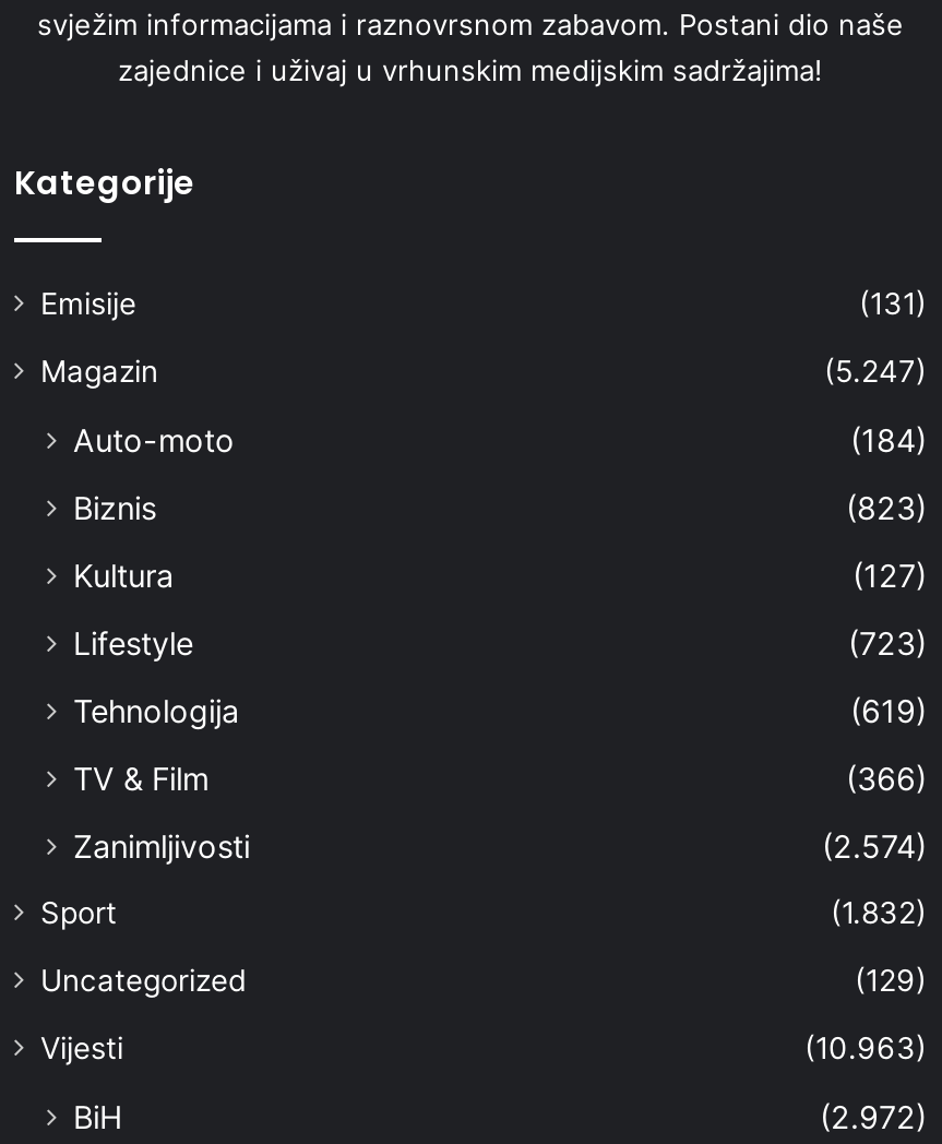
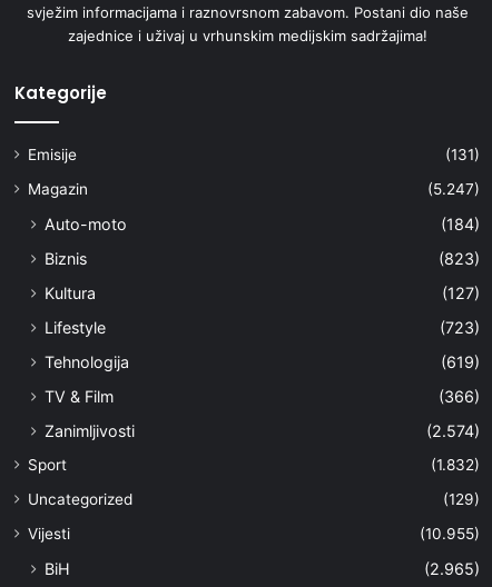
- (10.963)
+ (10.955)

- (2.972)
+ (2.965)
